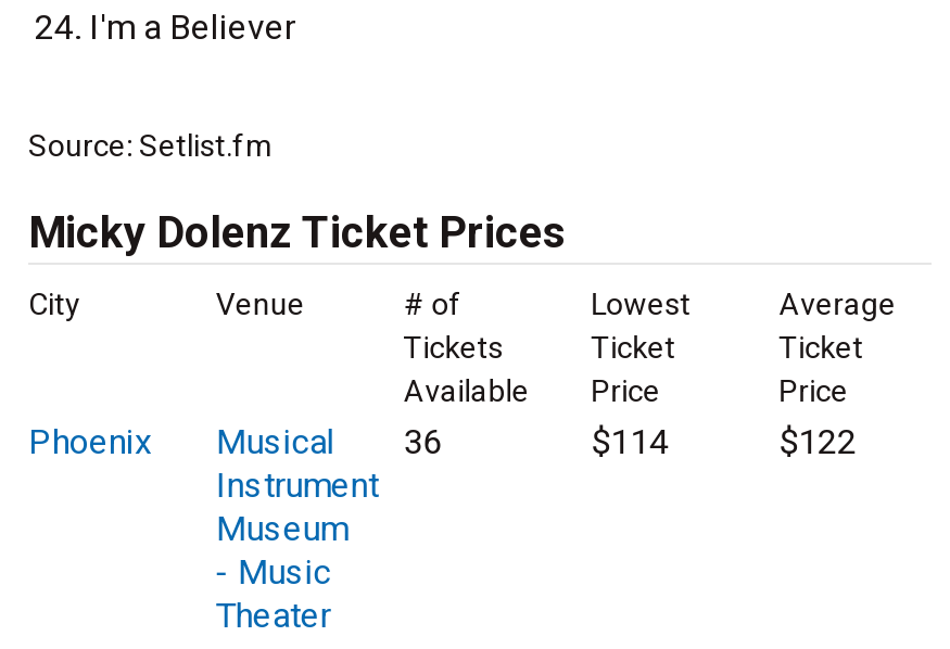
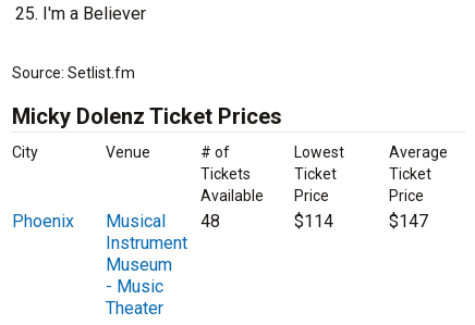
- Phoenix Musical 36
+ Phoenix Musical 48

- $122
+ $147
